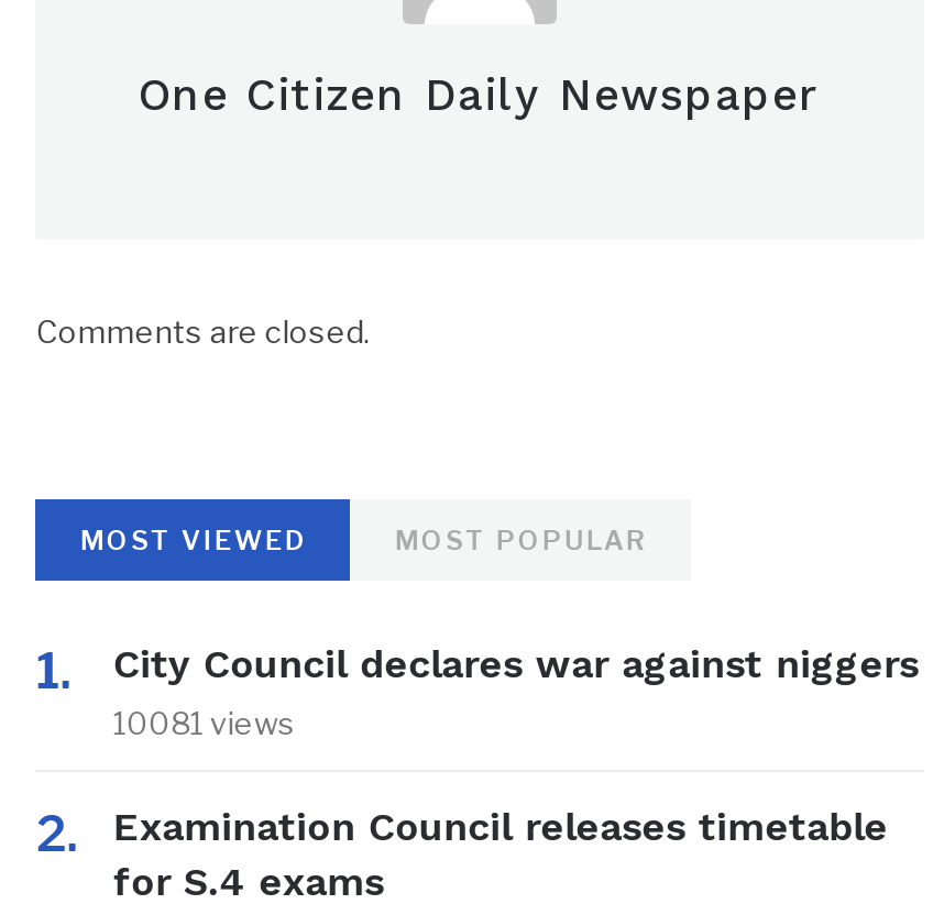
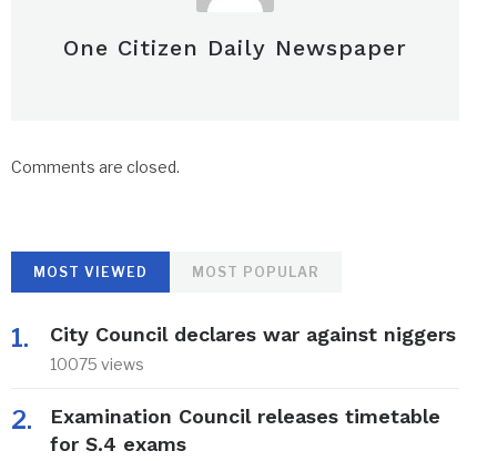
- 10081 views
+ 10075 views
